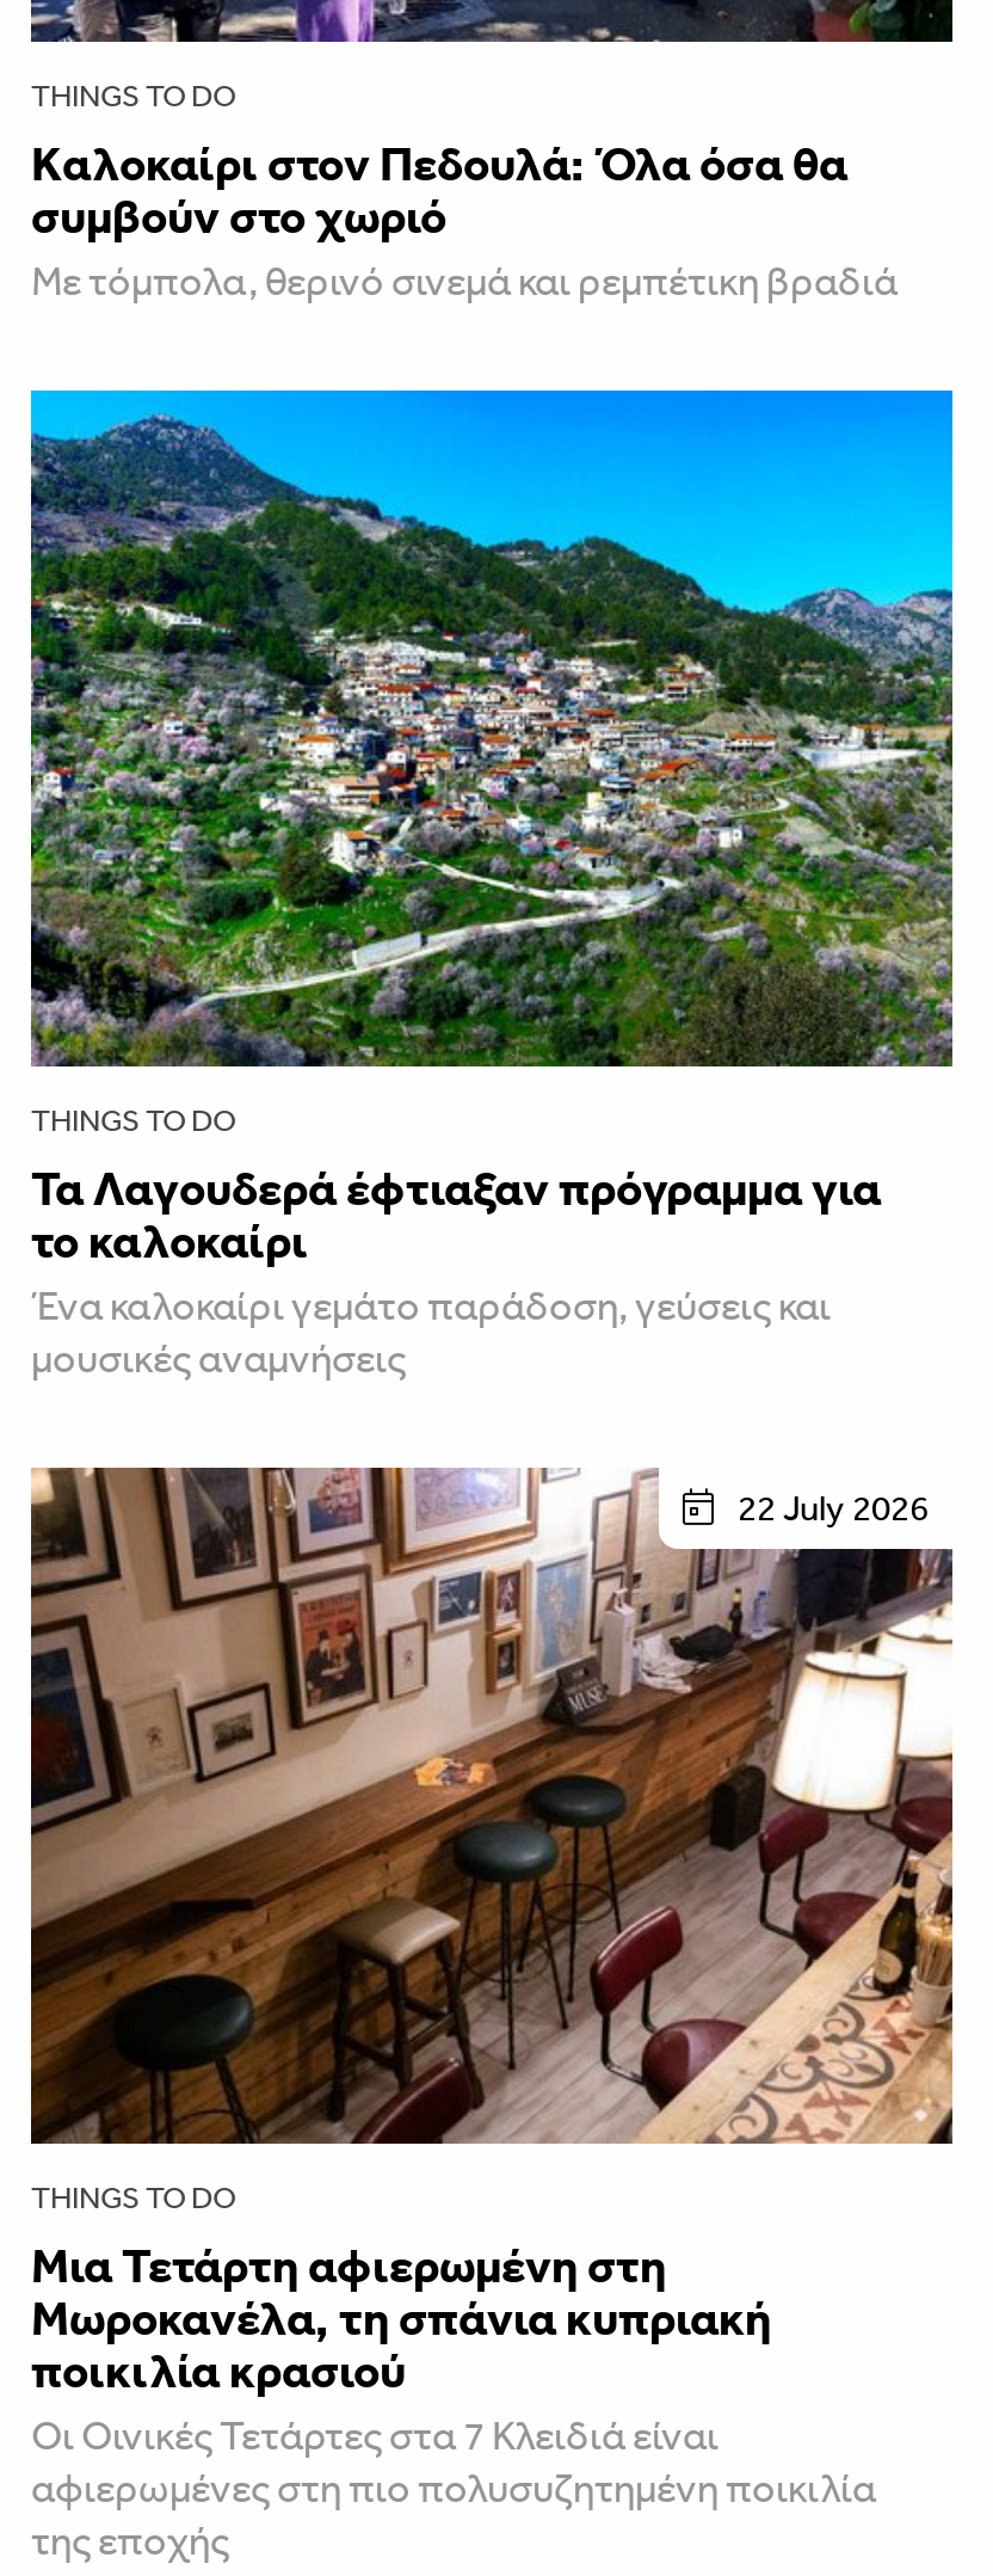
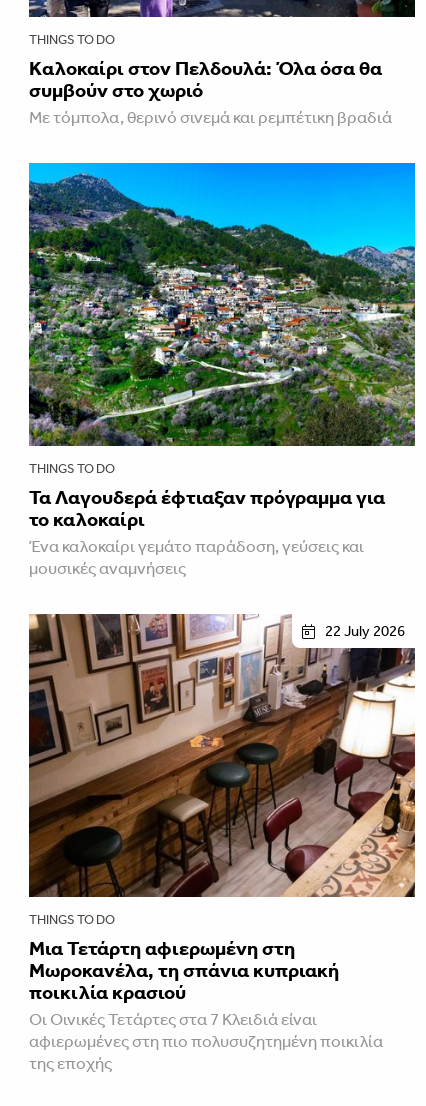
- Kαλοκαίρι στον Πεδουλά: Όλα όσα θα
+ Kαλοκαίρι στον Πελδουλά: Όλα όσα θα
